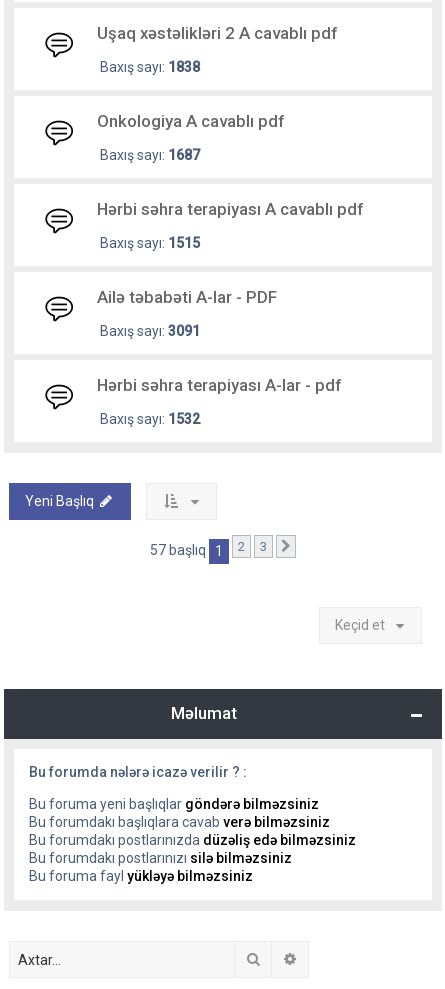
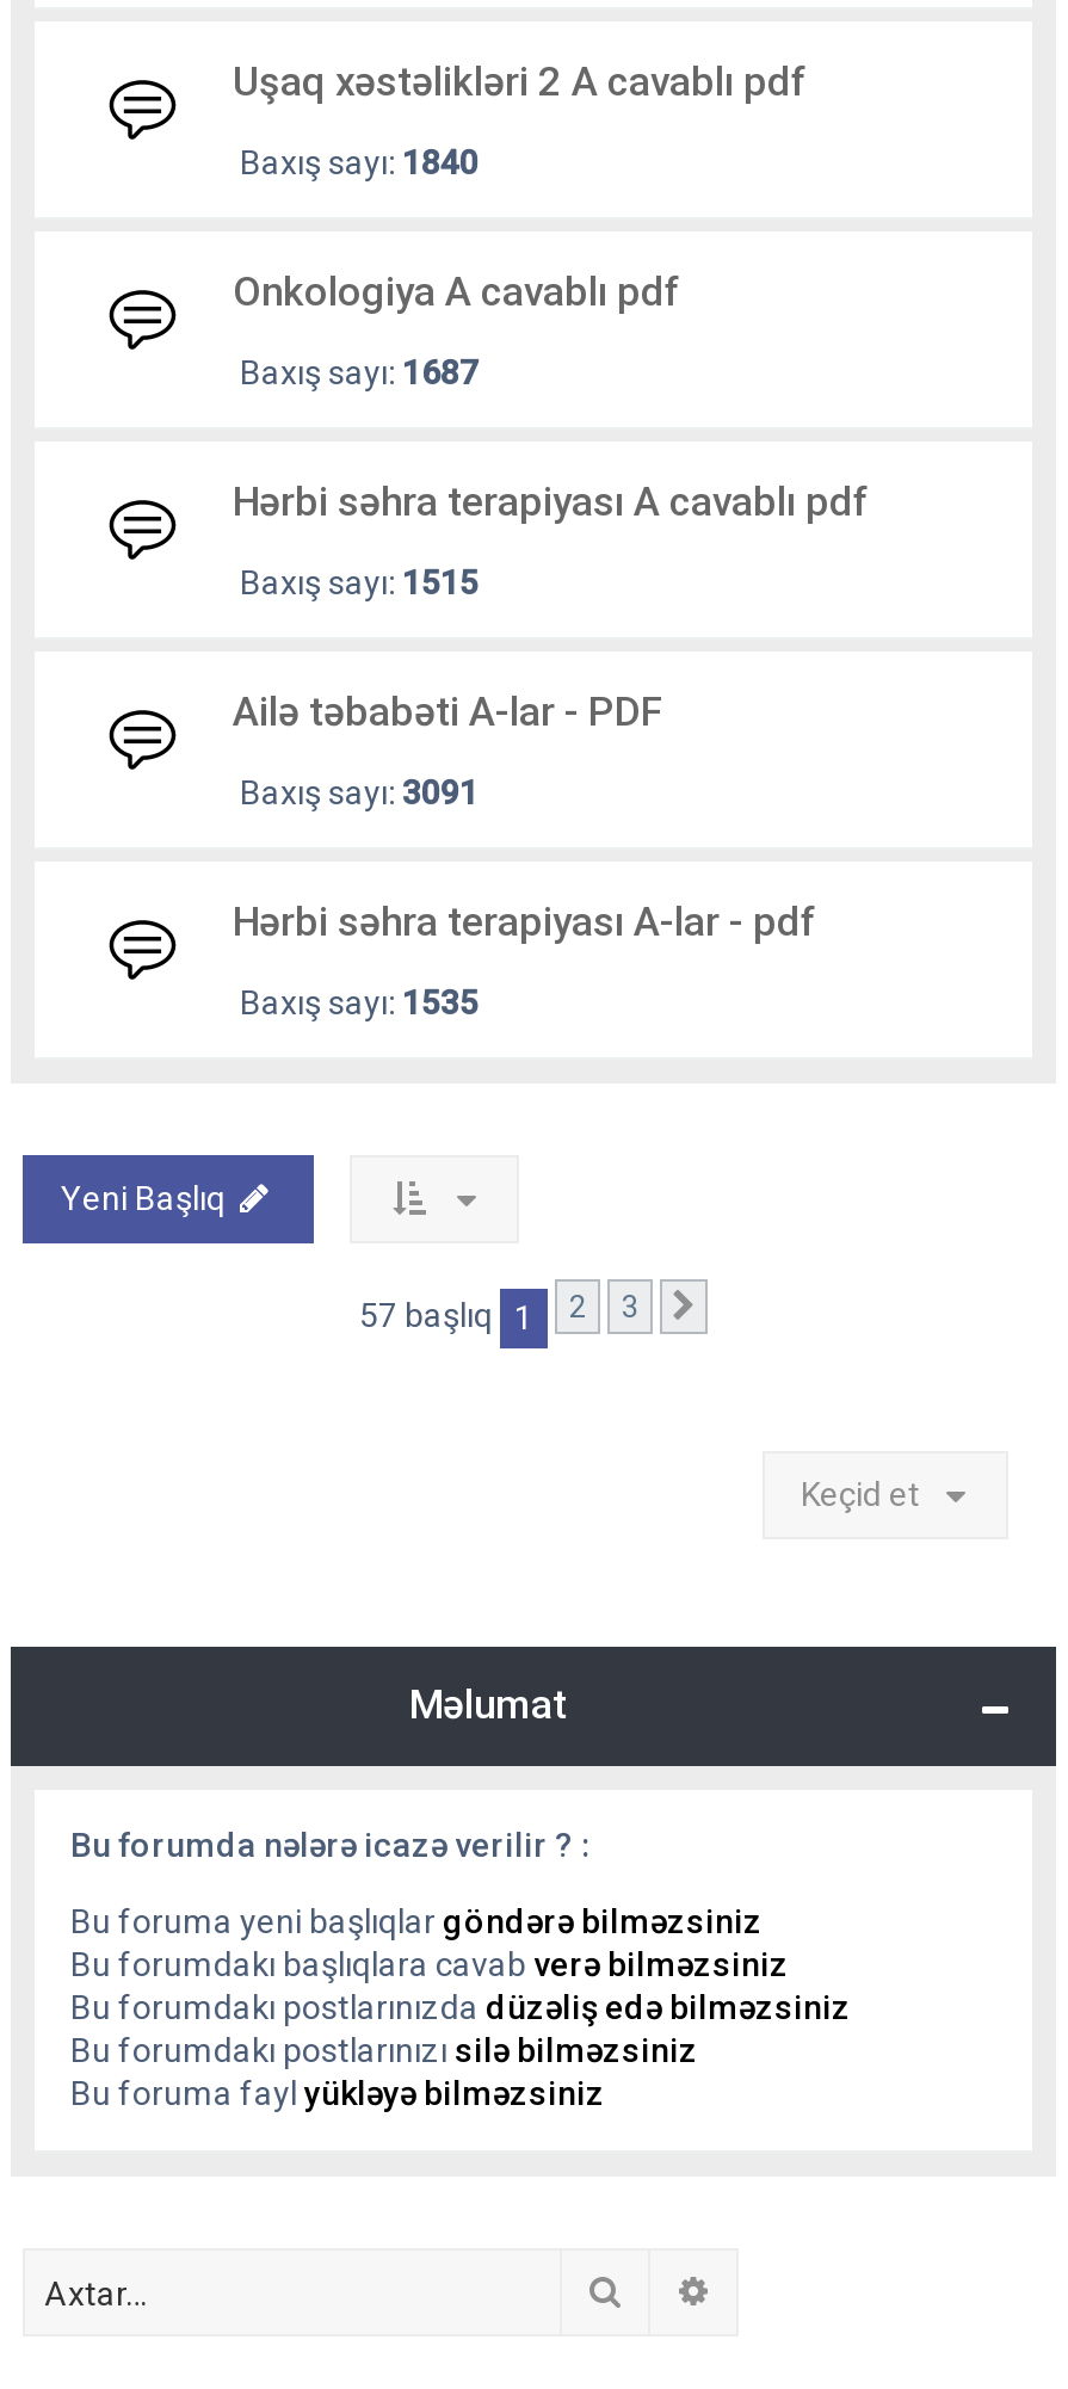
- Baxış sayı: 1838
+ Baxış sayı: 1840

- Baxış sayı: 1532
+ Baxış sayı: 1535
